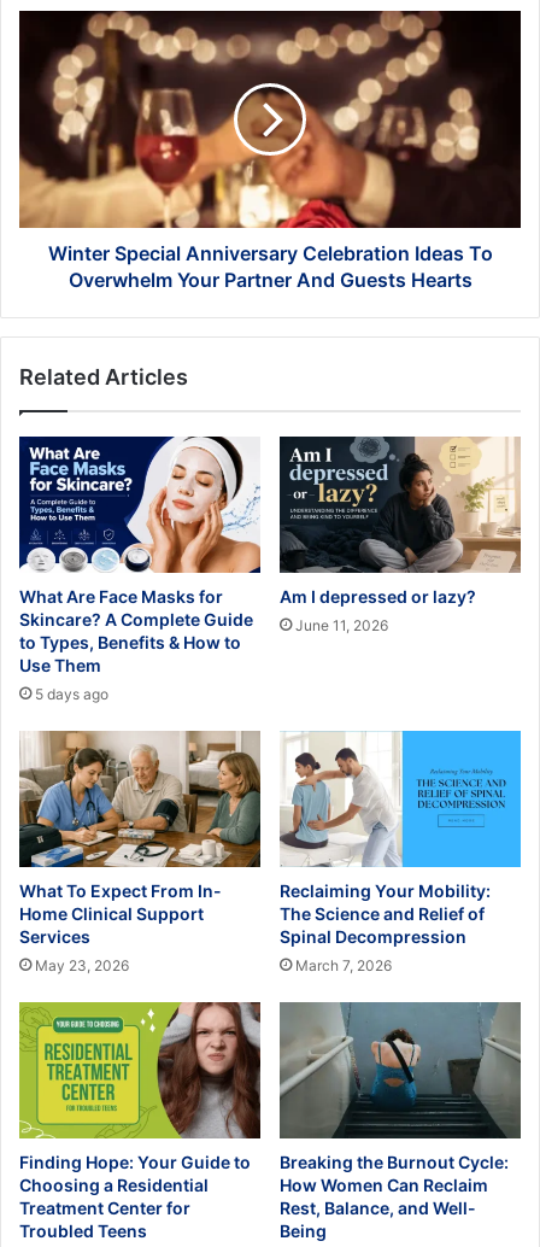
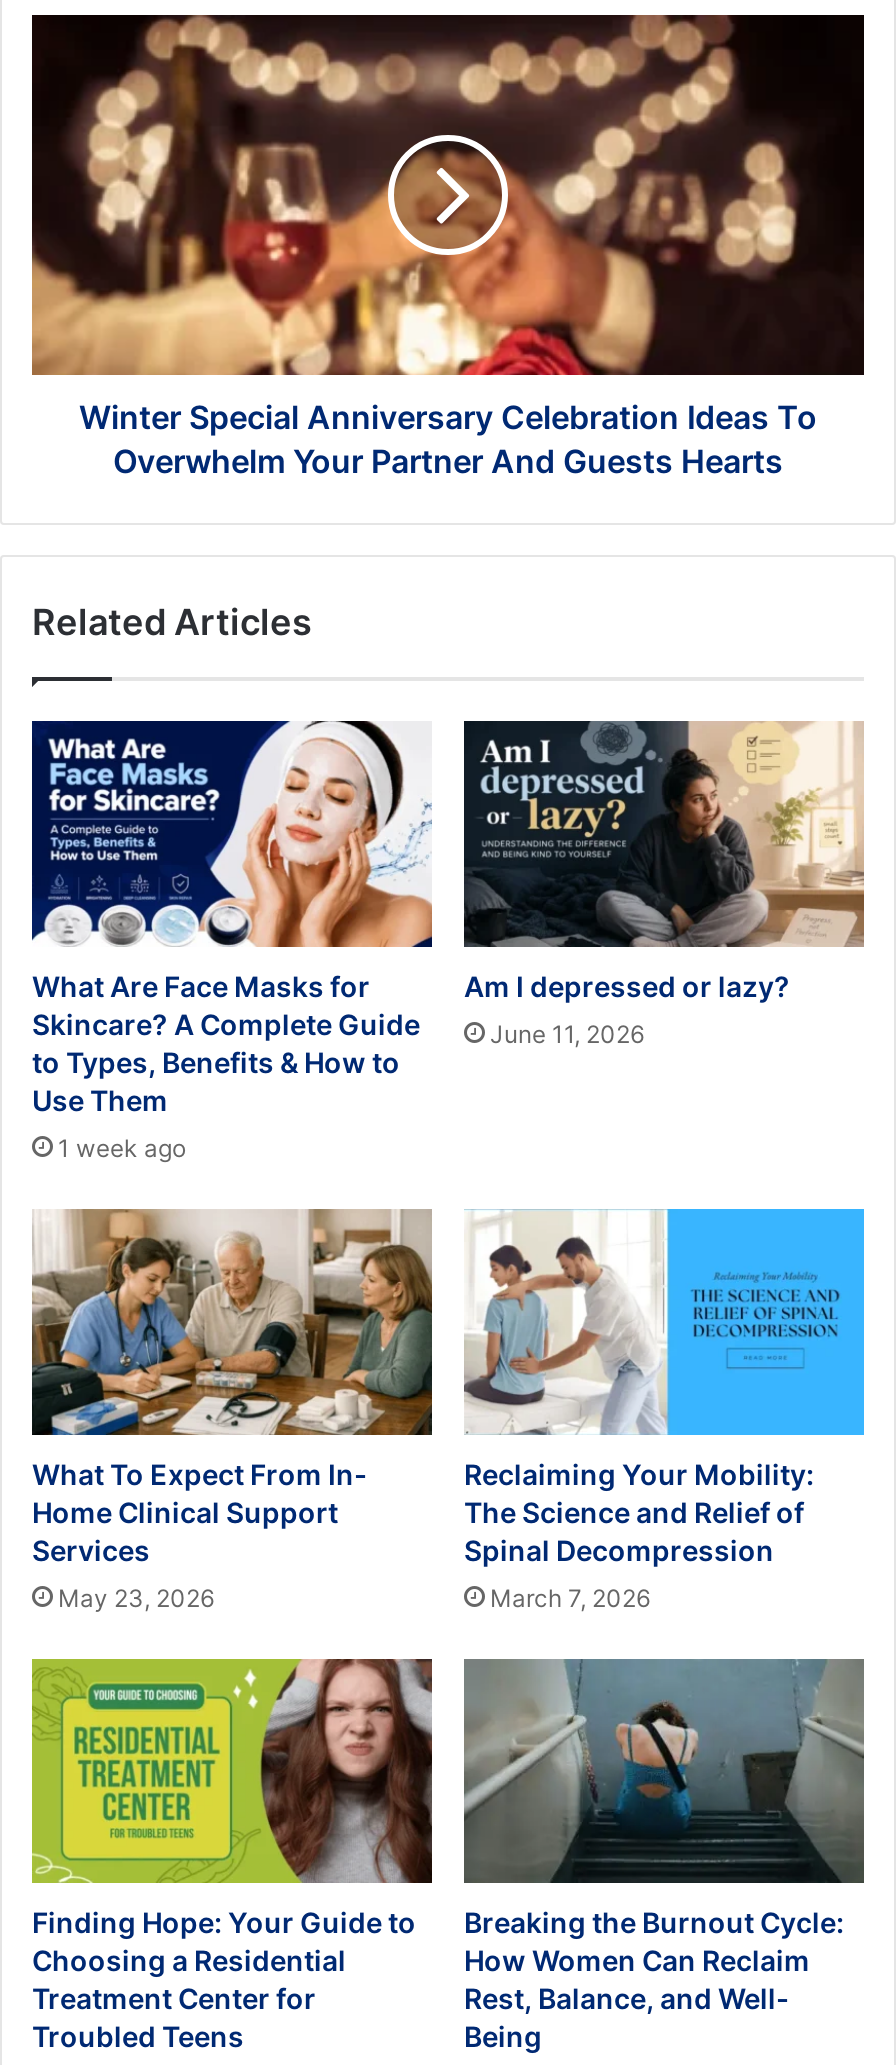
- 5 days ago
+ 1 week ago
